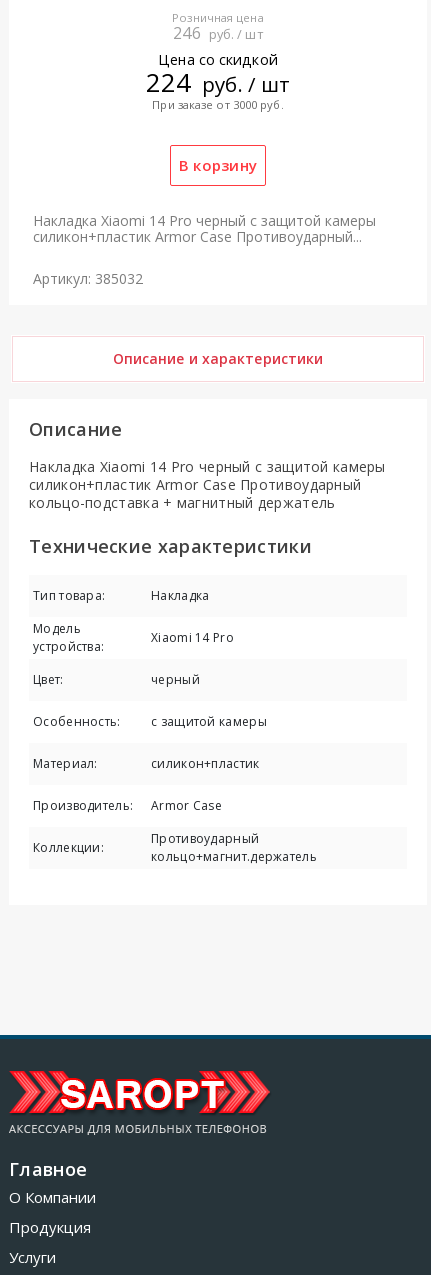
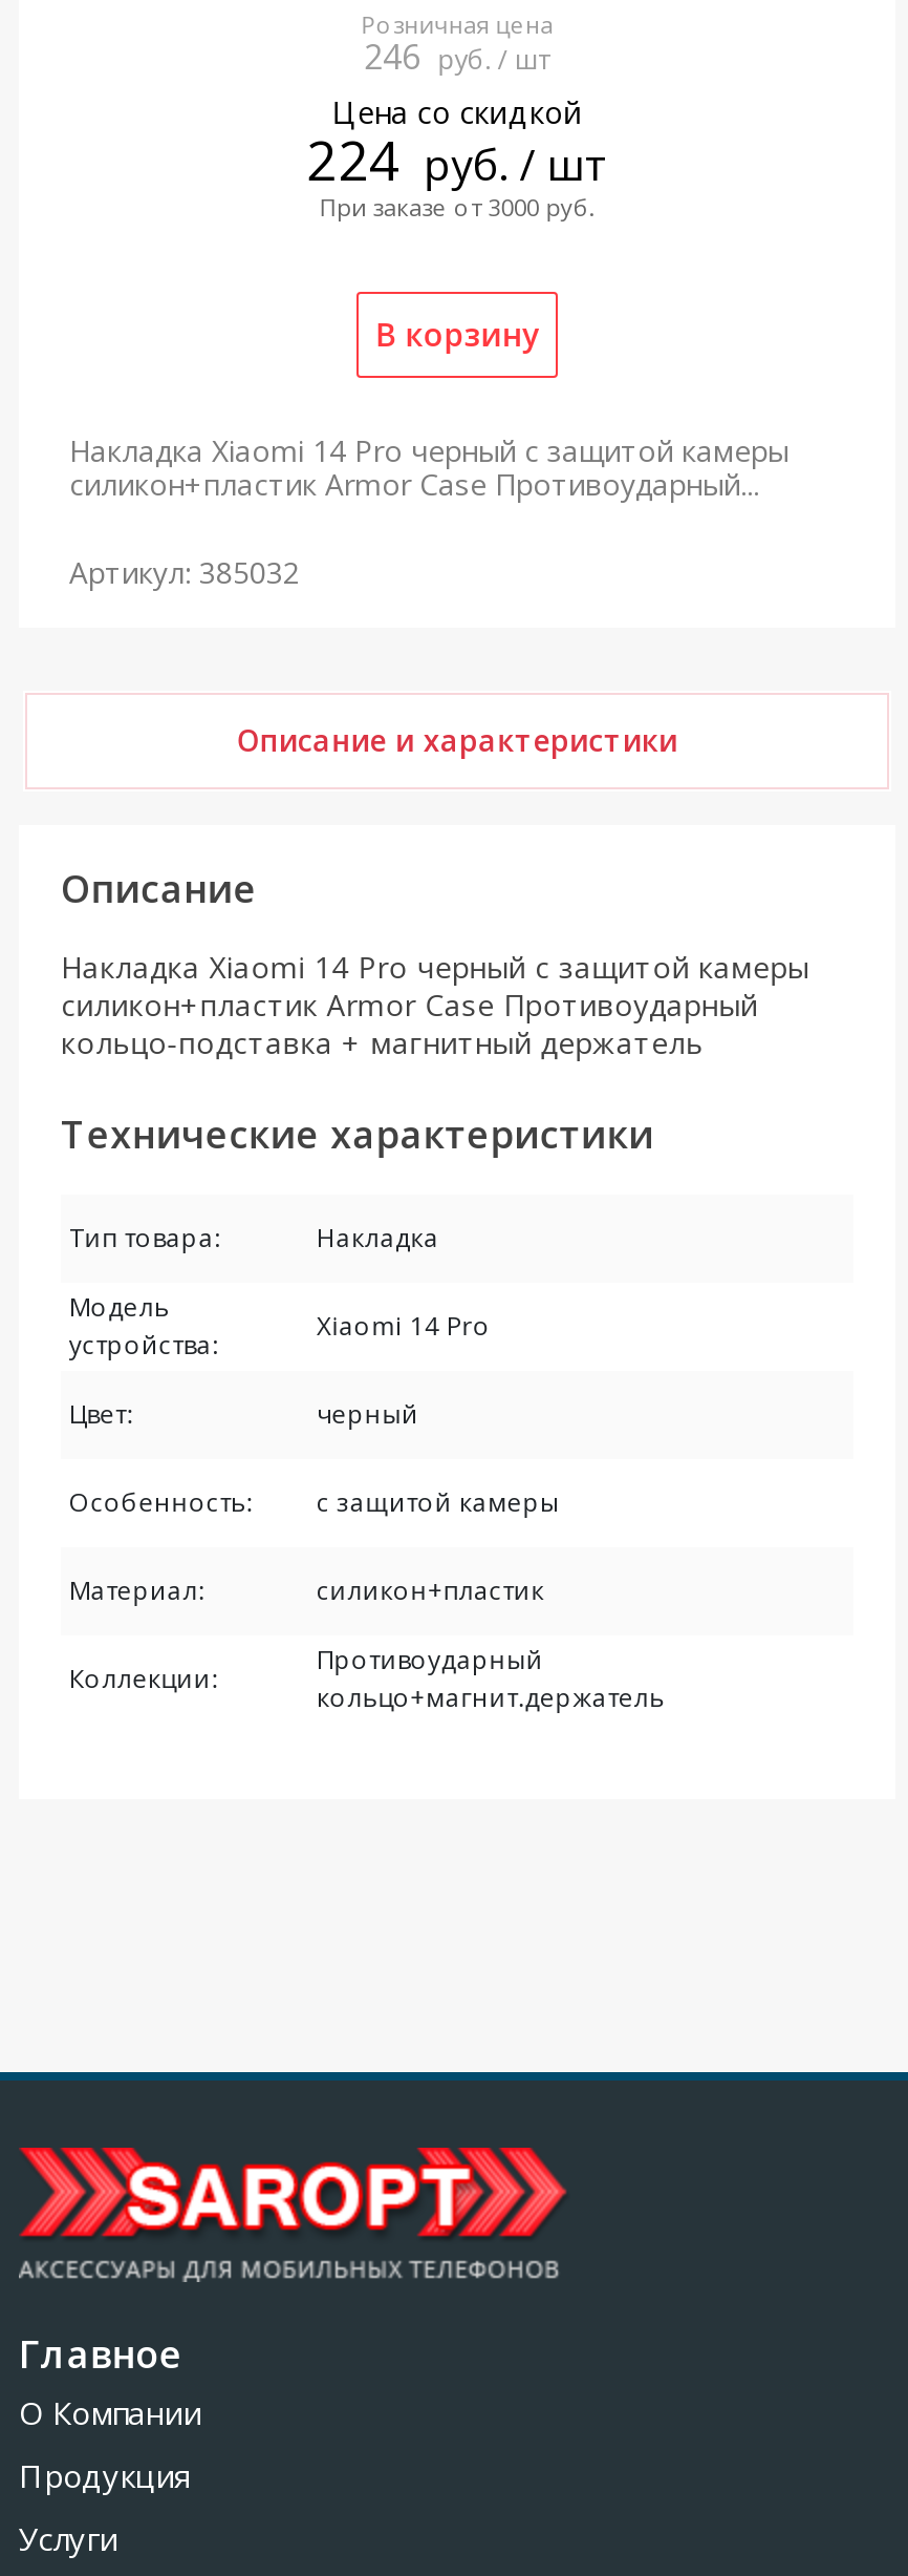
- Производитель:
- Armor Case
